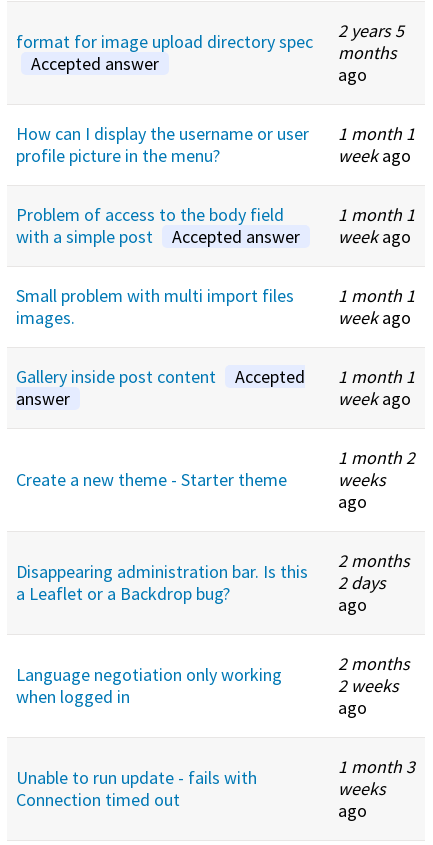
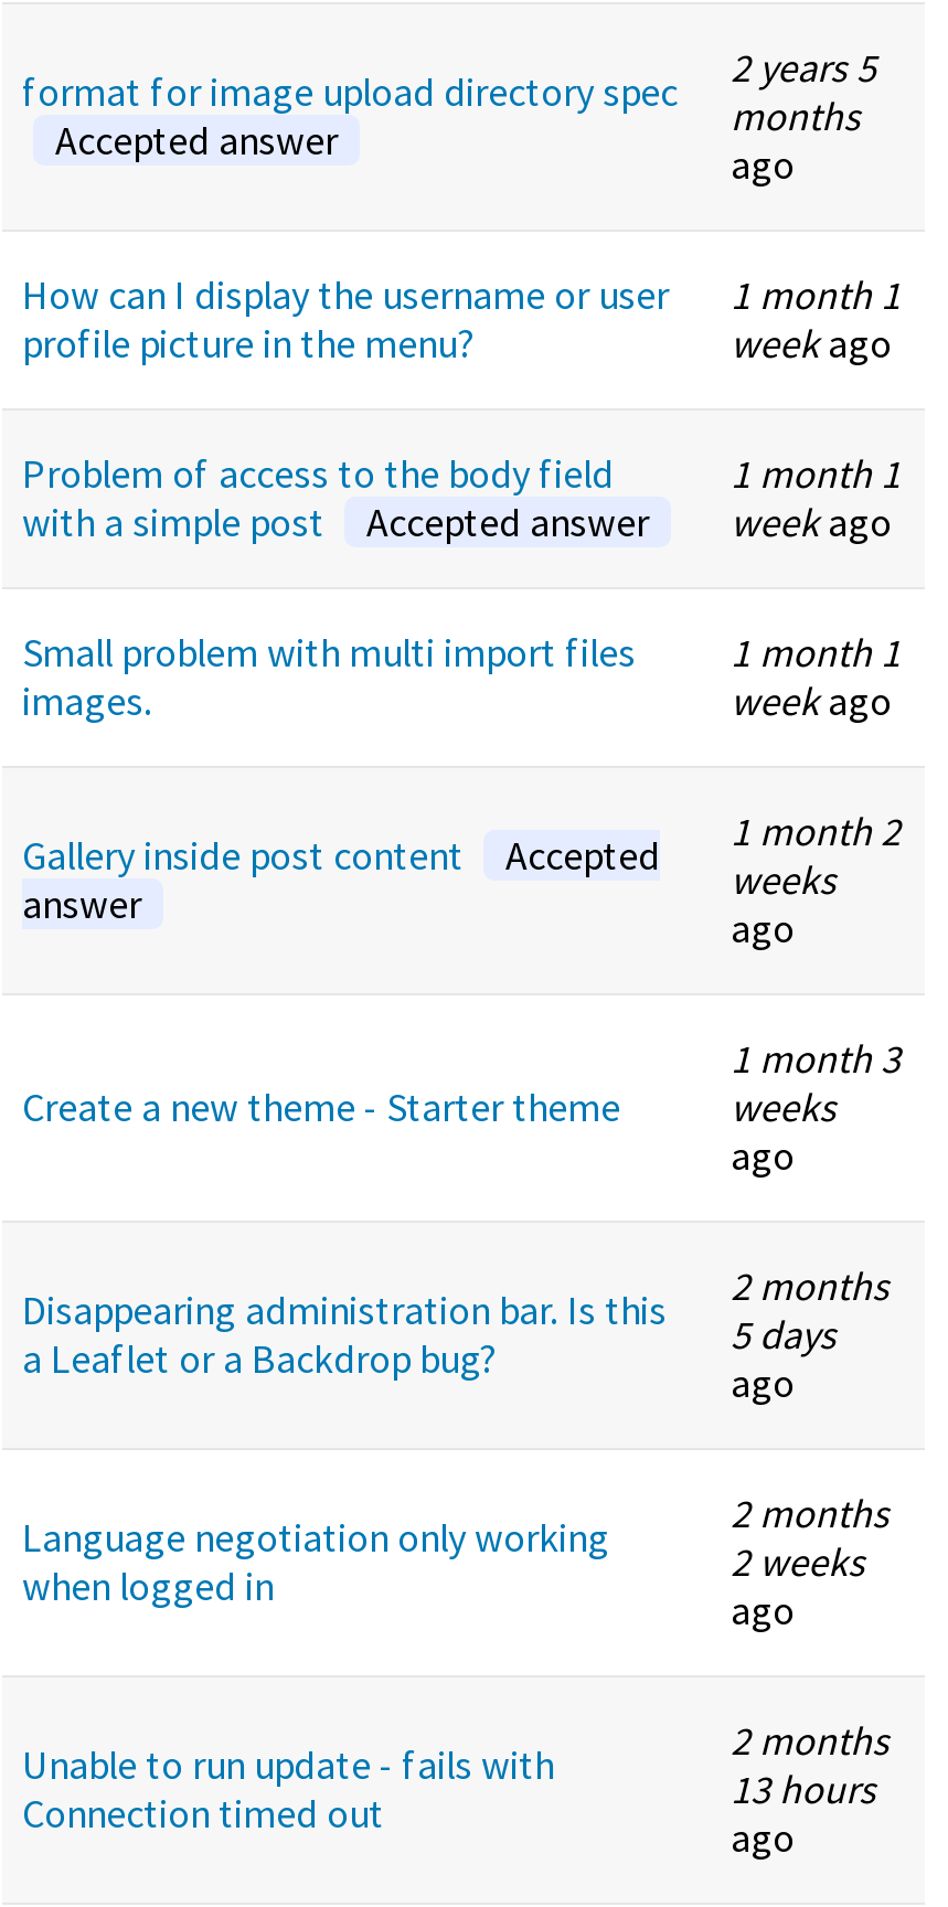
- 1 month 1
- weekago
+ 1 month 2
+ weeks
+ ago

- 1 month 2
+ 1 month 3

- Disappearing administration bar. Is this 2 days 2 months
+ Disappearing administration bar. Is this 5 days 2 months

- 1 month 3
- weeks
+ 2 months
+ 13 hours
